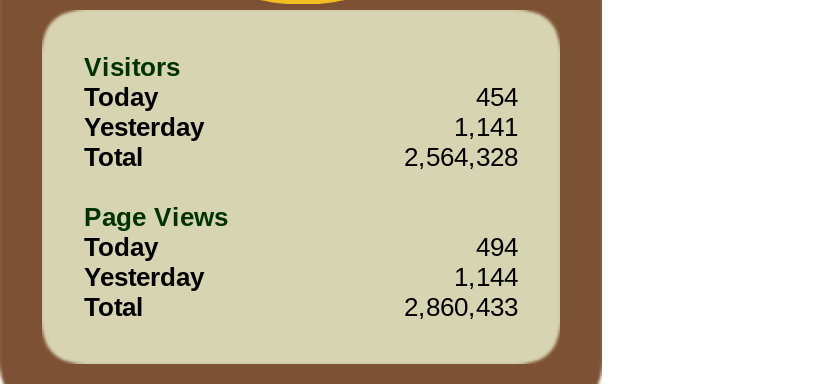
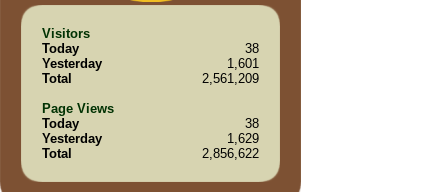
- 454
+ 38

- 1,141
+ 1,601

- 2,564,328
+ 2,561,209

- 494
+ 38

- 1,144
+ 1,629

- 2,860,433
+ 2,856,622
